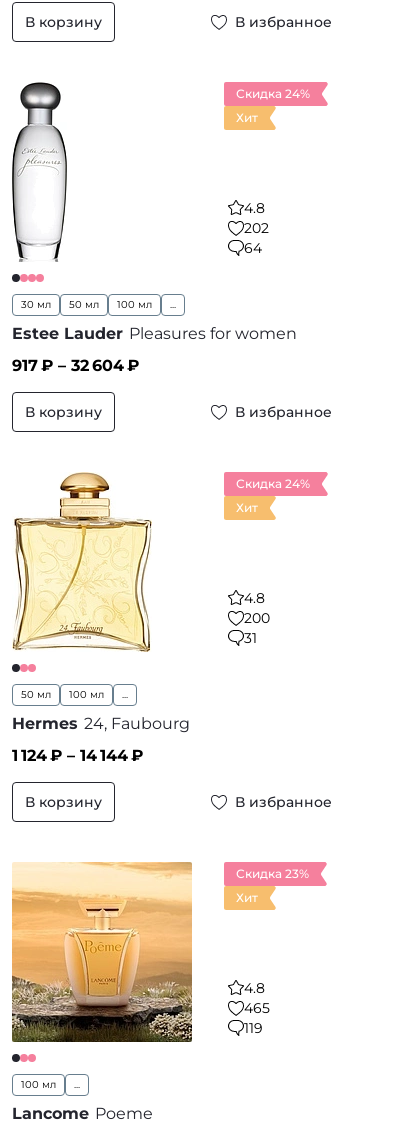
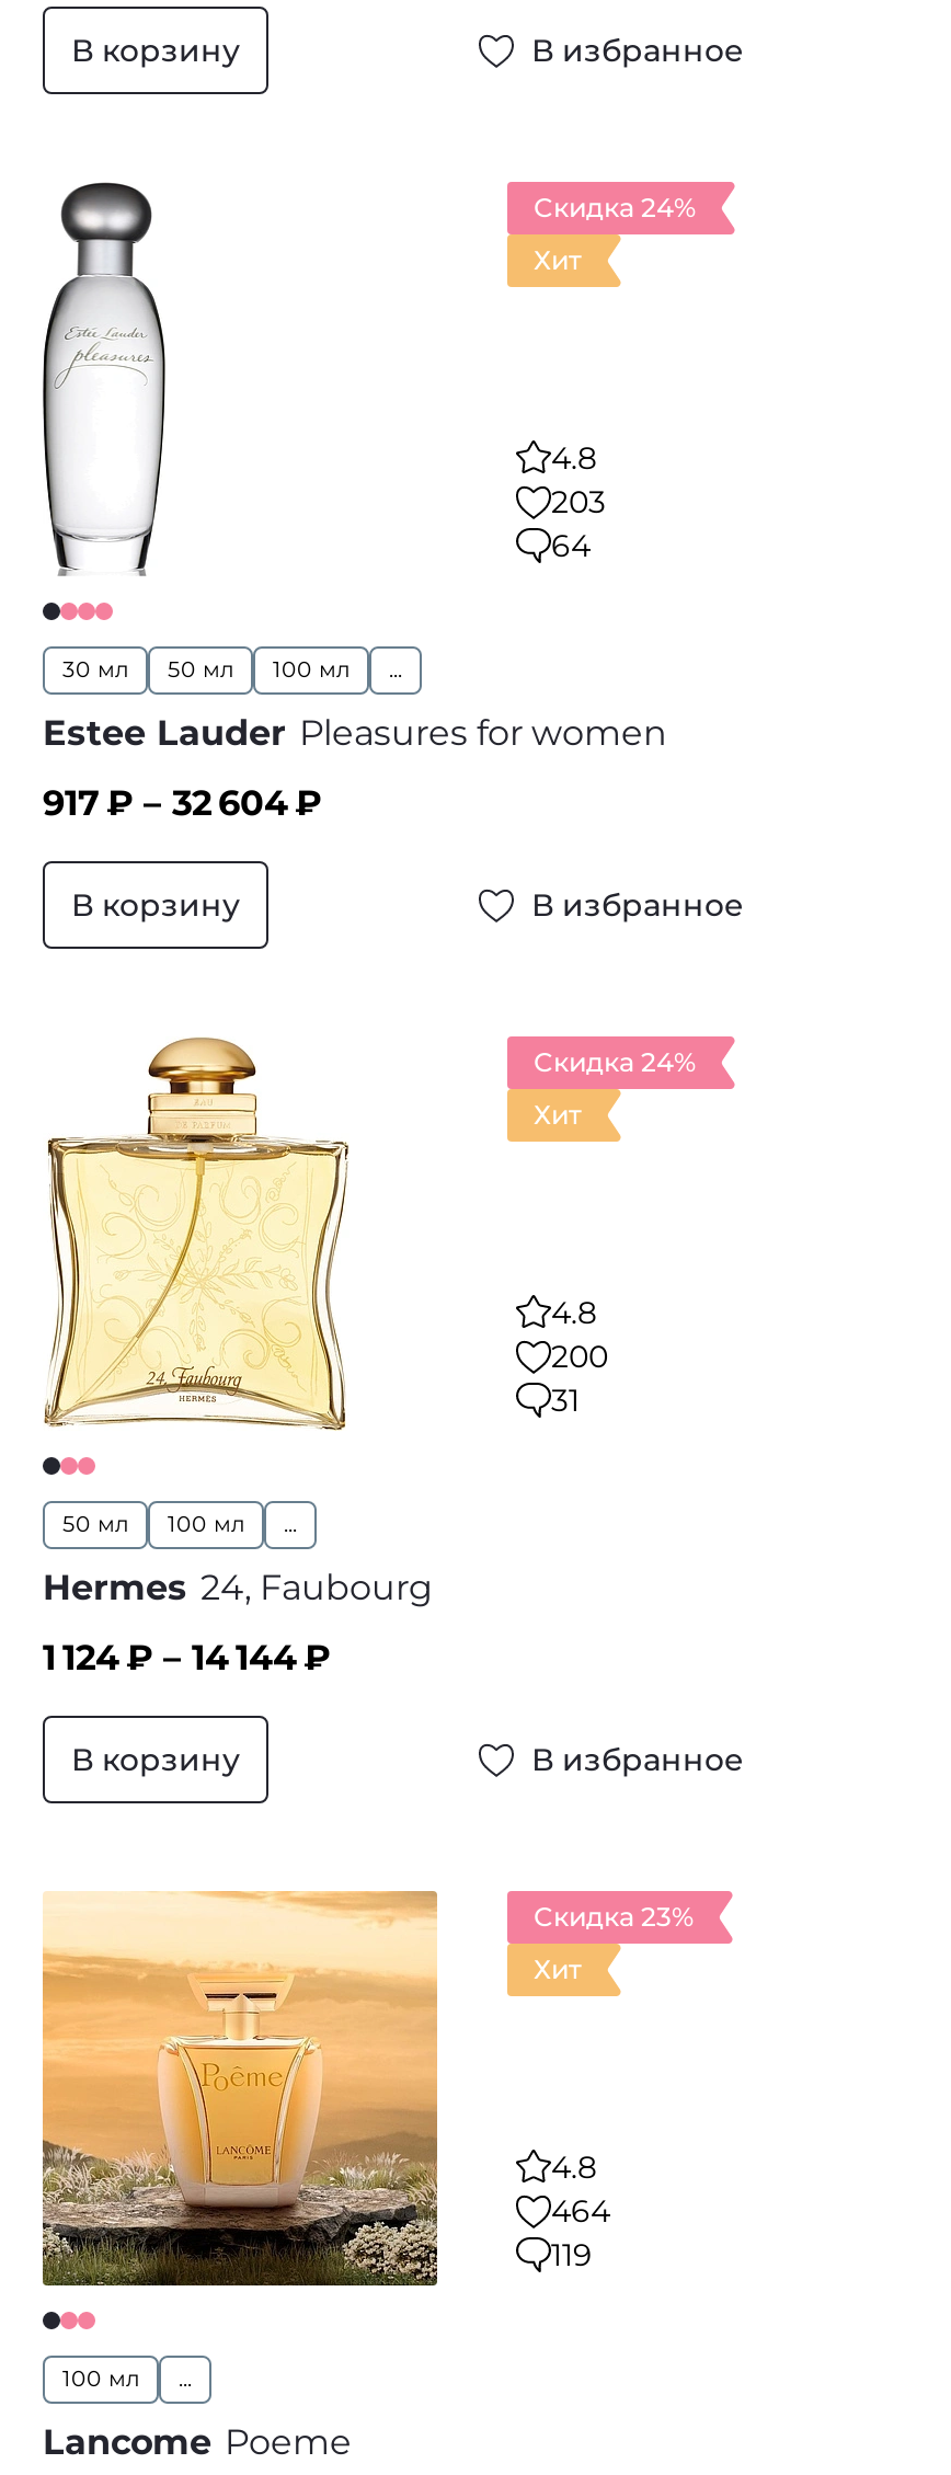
- 202
+ 203

- 465
+ 464
